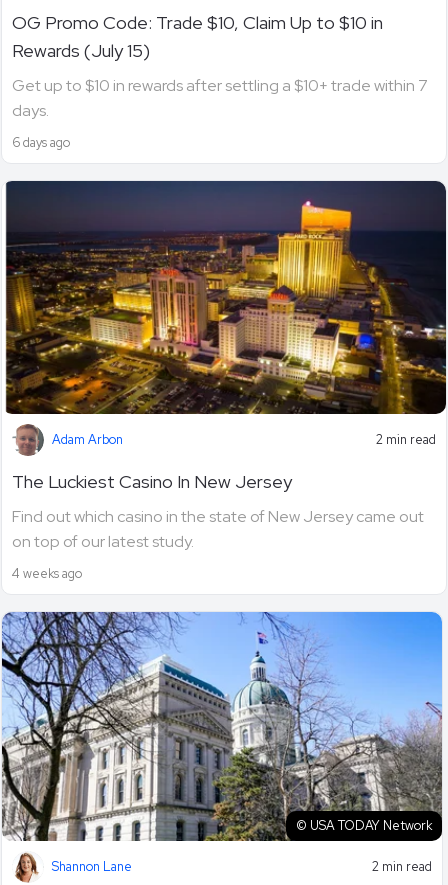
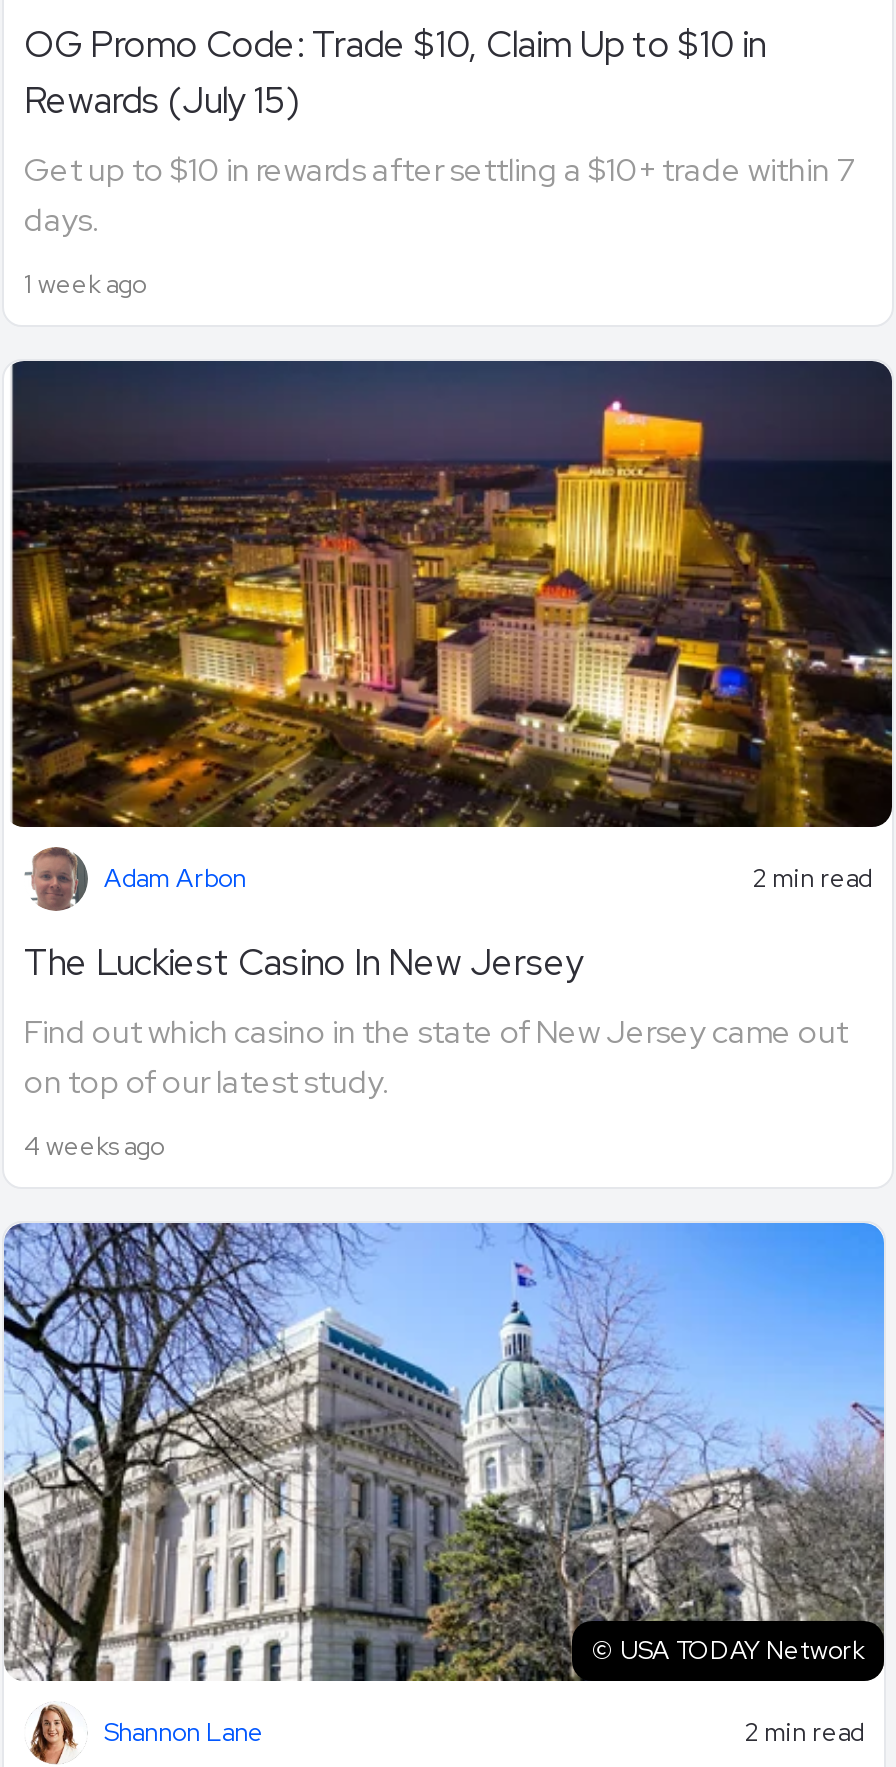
- 6 days ago
+ 1 week ago
